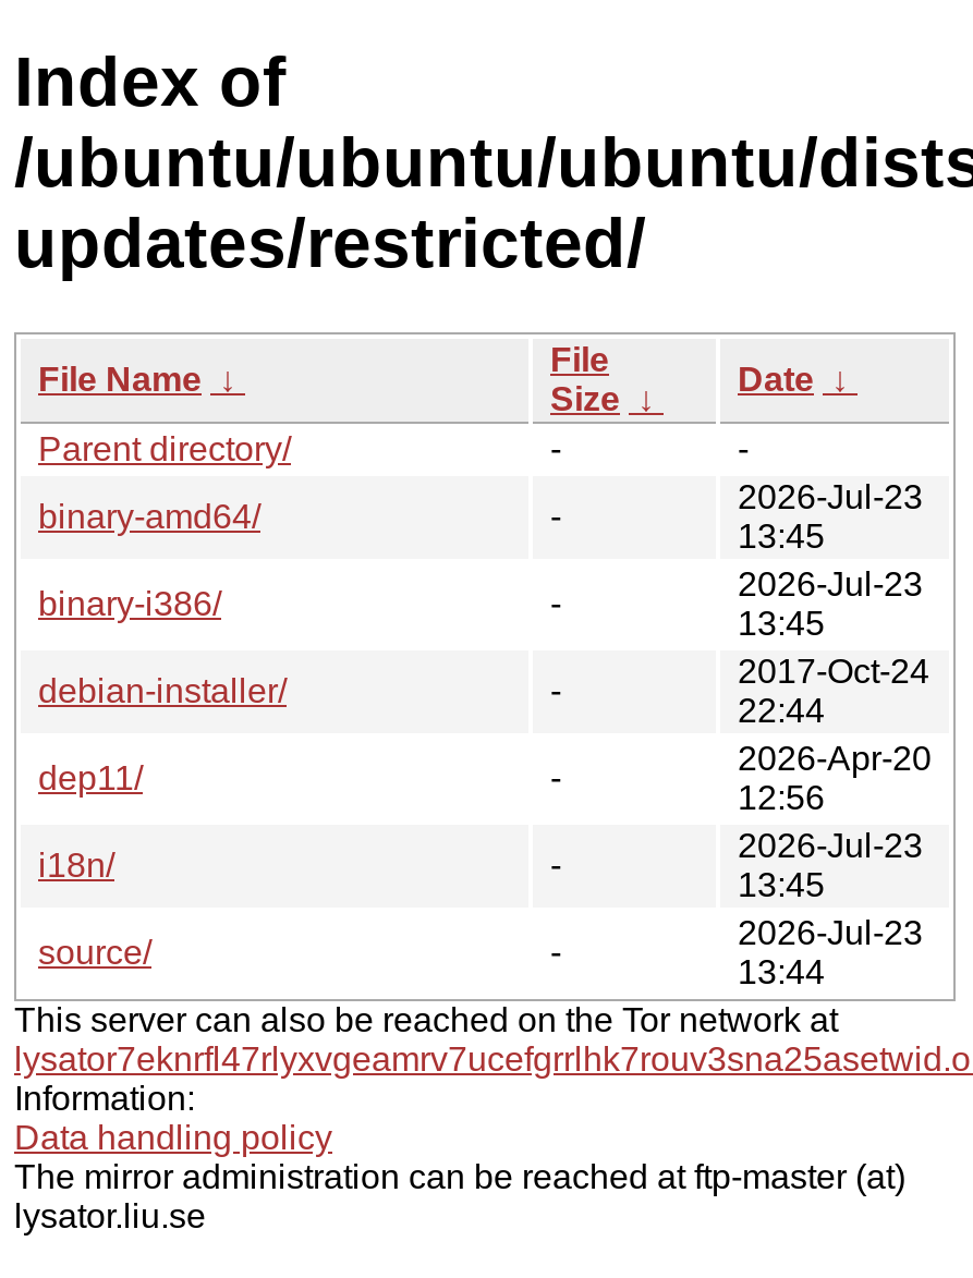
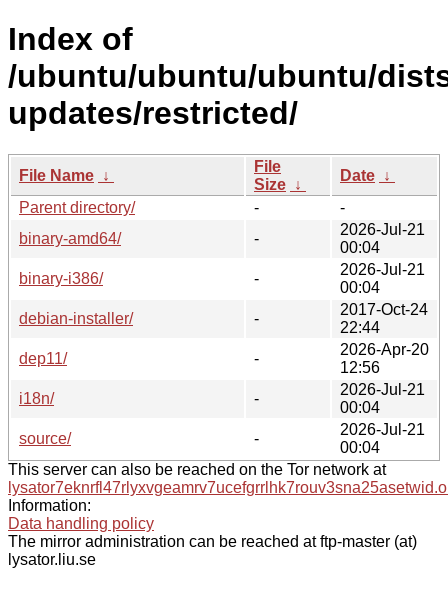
- 2026-Jul-23
- 13:45
+ 2026-Jul-21
+ 00:04

- 2026-Jul-23
- 13:45
+ 2026-Jul-21
+ 00:04

- 2026-Jul-23
- 13:45
+ 2026-Jul-21
+ 00:04

- 2026-Jul-23
- 13:44
+ 2026-Jul-21
+ 00:04
